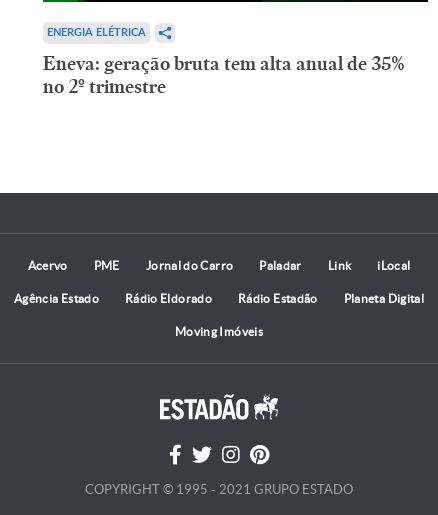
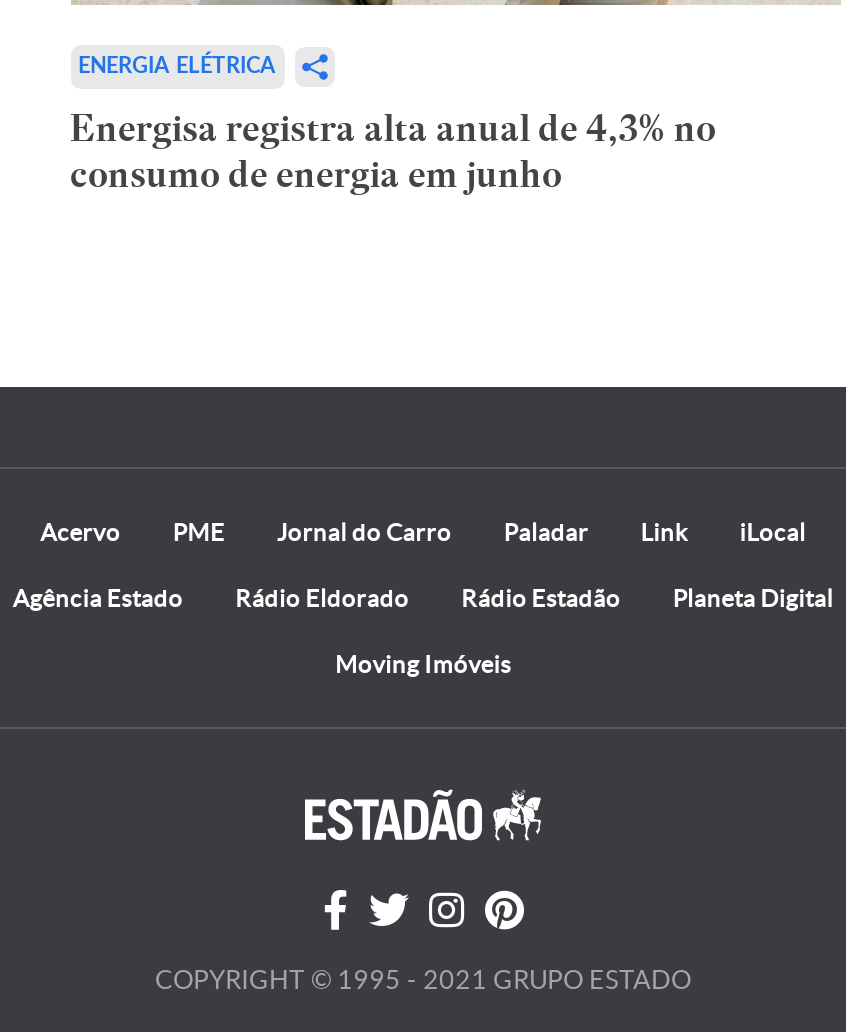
- Eneva: geração bruta tem alta anual de 35%
- no 2º trimestre
+ Energisa registra alta anual de 4,3% no
+ consumo de energia em junho
